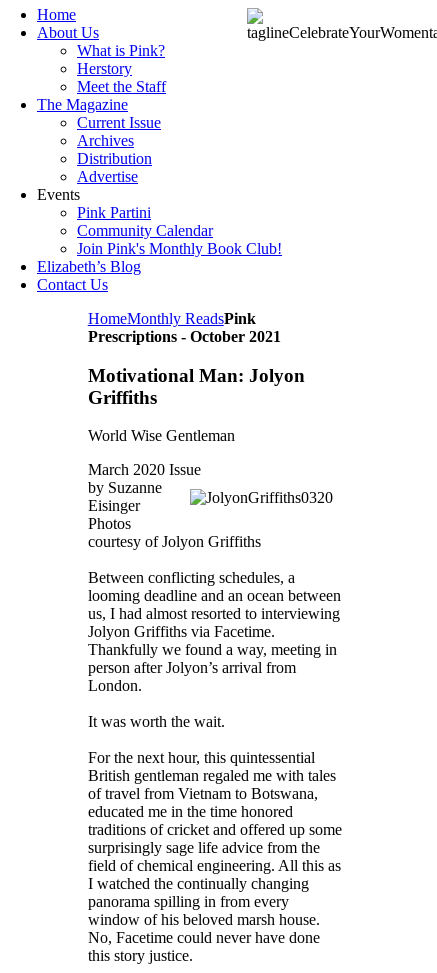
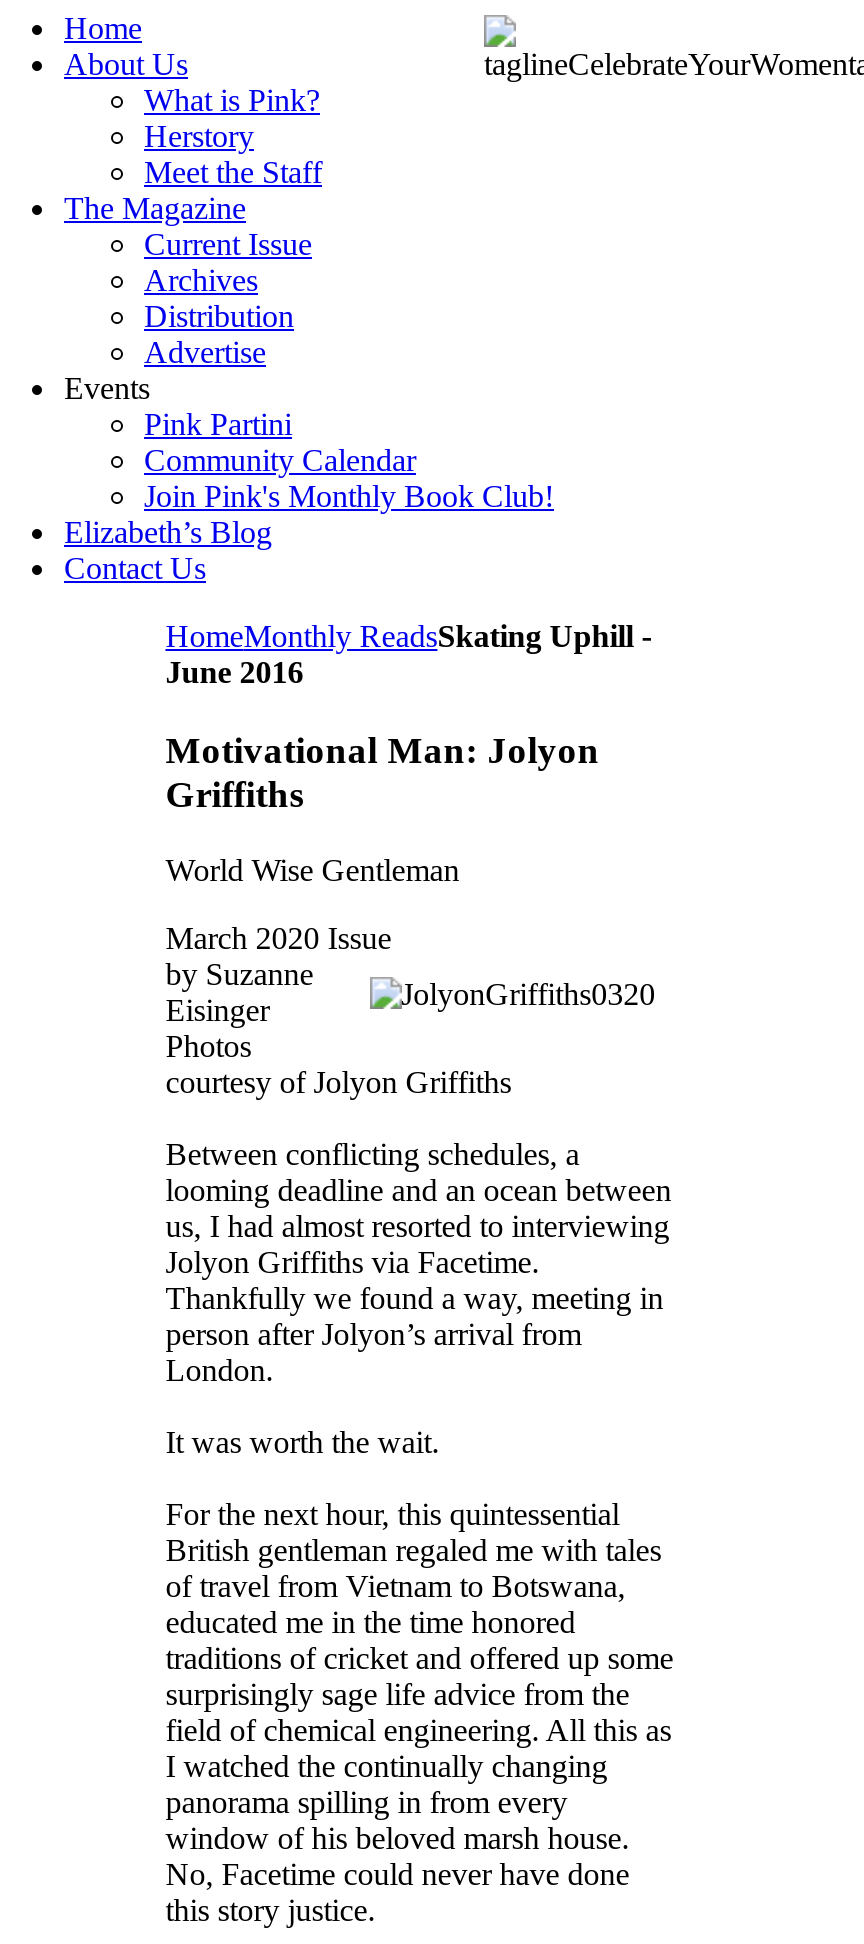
- HomeMonthly ReadsPink
- Prescriptions - October 2021
+ HomeMonthly ReadsSkating Uphill -
+ June 2016
